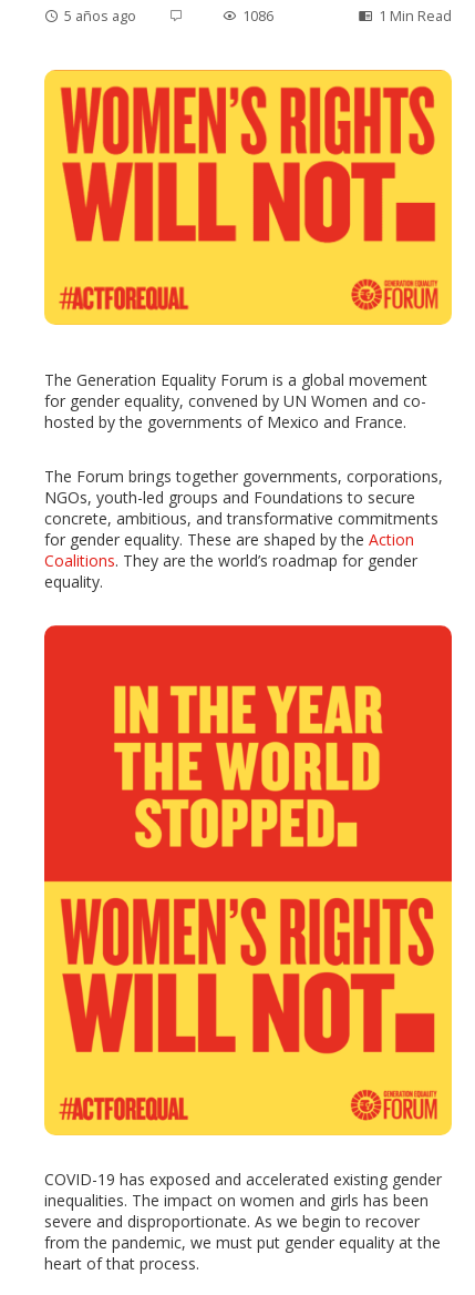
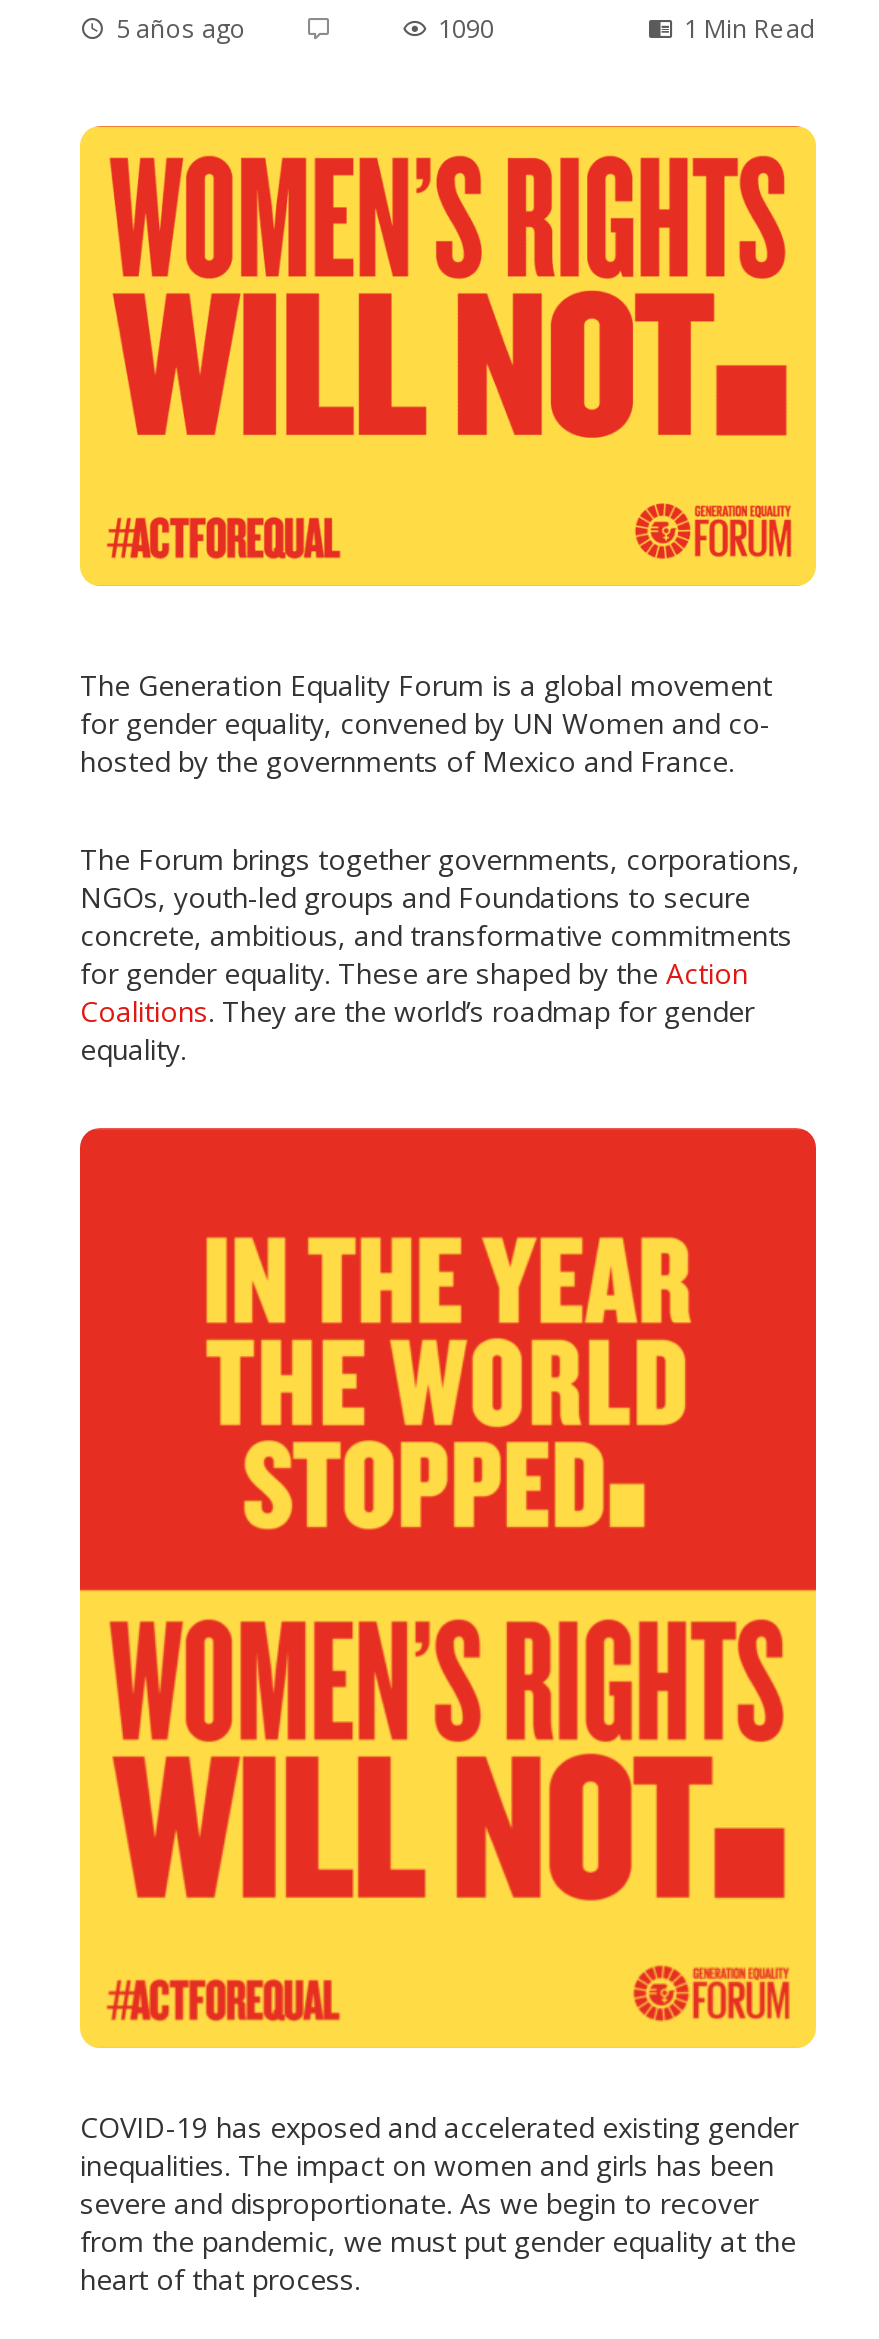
- 1086
+ 1090
